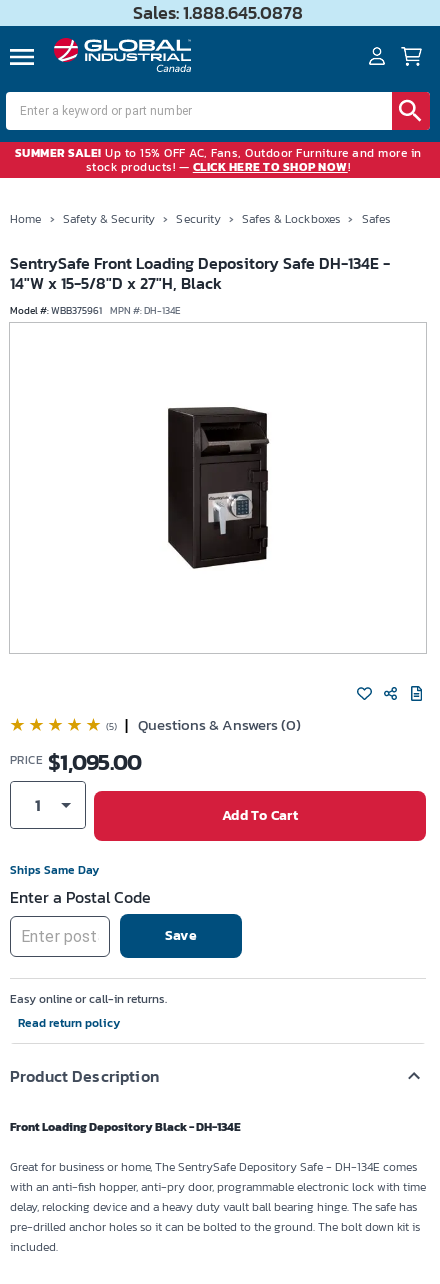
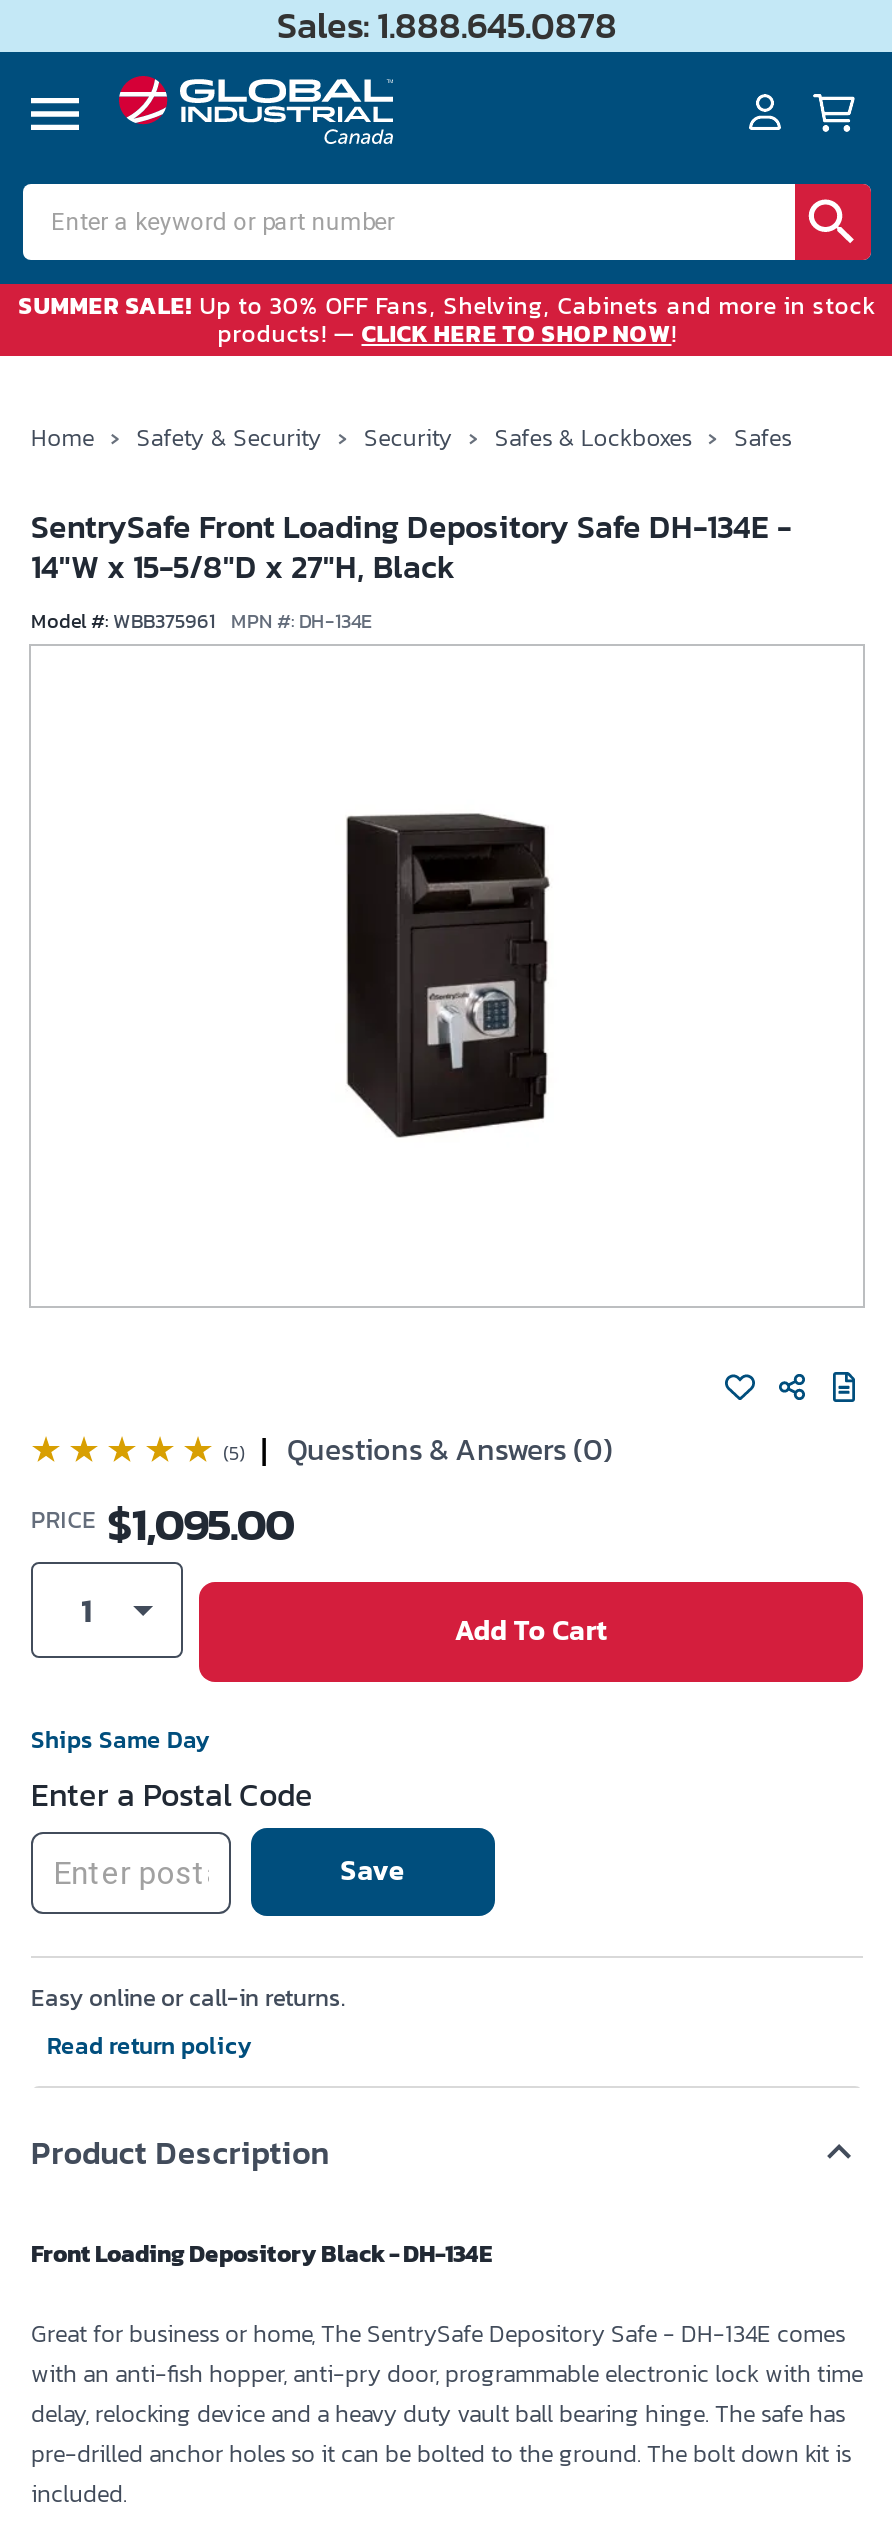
- SUMMER SALE! Up to 15% OFF AC, Fans, Outdoor Furniture and more in
- stock products! — CLICK HERE TO SHOP NOW!
+ SUMMER SALE! Up to 30% OFF Fans, Shelving, Cabinets and more in stock
+ products! — CLICK HERE TO SHOP NOW!
